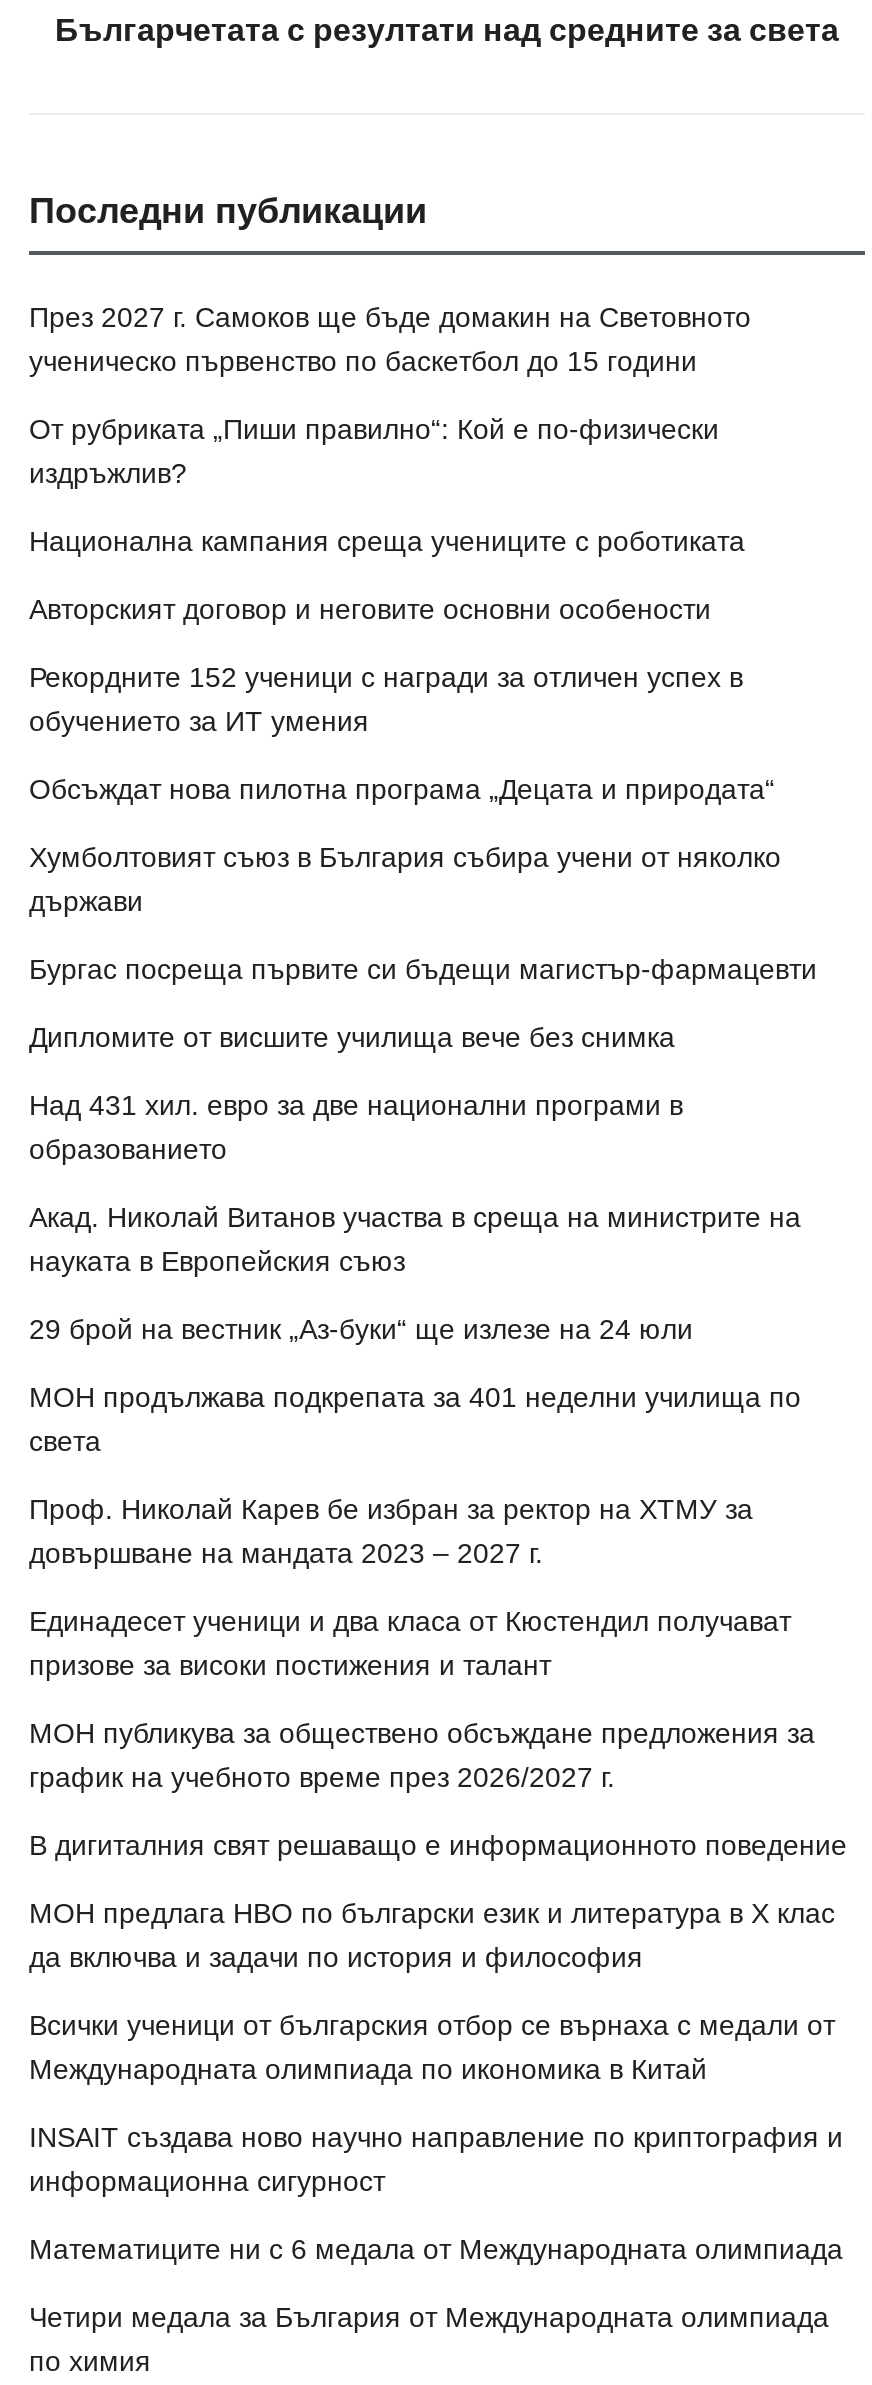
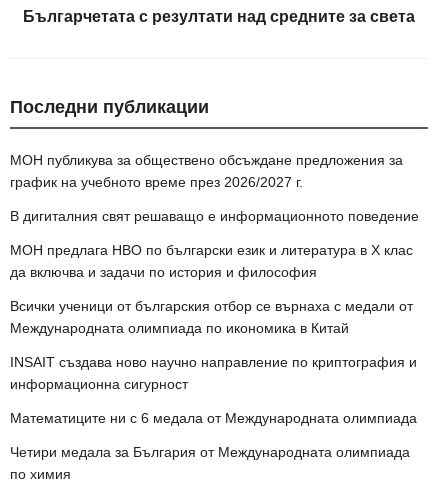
- През 2027 г. Самоков ще бъде домакин на Световното
- ученическо първенство по баскетбол до 15 години
- От рубриката „Пиши правилно“: Кой е по-физически
- издръжлив?
- Национална кампания среща учениците с роботиката
- Авторският договор и неговите основни особености
- Рекордните 152 ученици с награди за отличен успех в
- обучението за ИТ умения
- Обсъждат нова пилотна програма „Децата и природата“
- Хумболтовият съюз в България събира учени от няколко
- държави
- Бургас посреща първите си бъдещи магистър-фармацевти
- Дипломите от висшите училища вече без снимка
- Над 431 хил. евро за две национални програми в
- образованието
- Акад. Николай Витанов участва в среща на министрите на
- науката в Европейския съюз
- 29 брой на вестник „Аз-буки“ ще излезе на 24 юли
- МОН продължава подкрепата за 401 неделни училища по
- света
- Проф. Николай Карев бе избран за ректор на ХТМУ за
- довършване на мандата 2023 – 2027 г.
- Единадесет ученици и два класа от Кюстендил получават
- призове за високи постижения и талант
